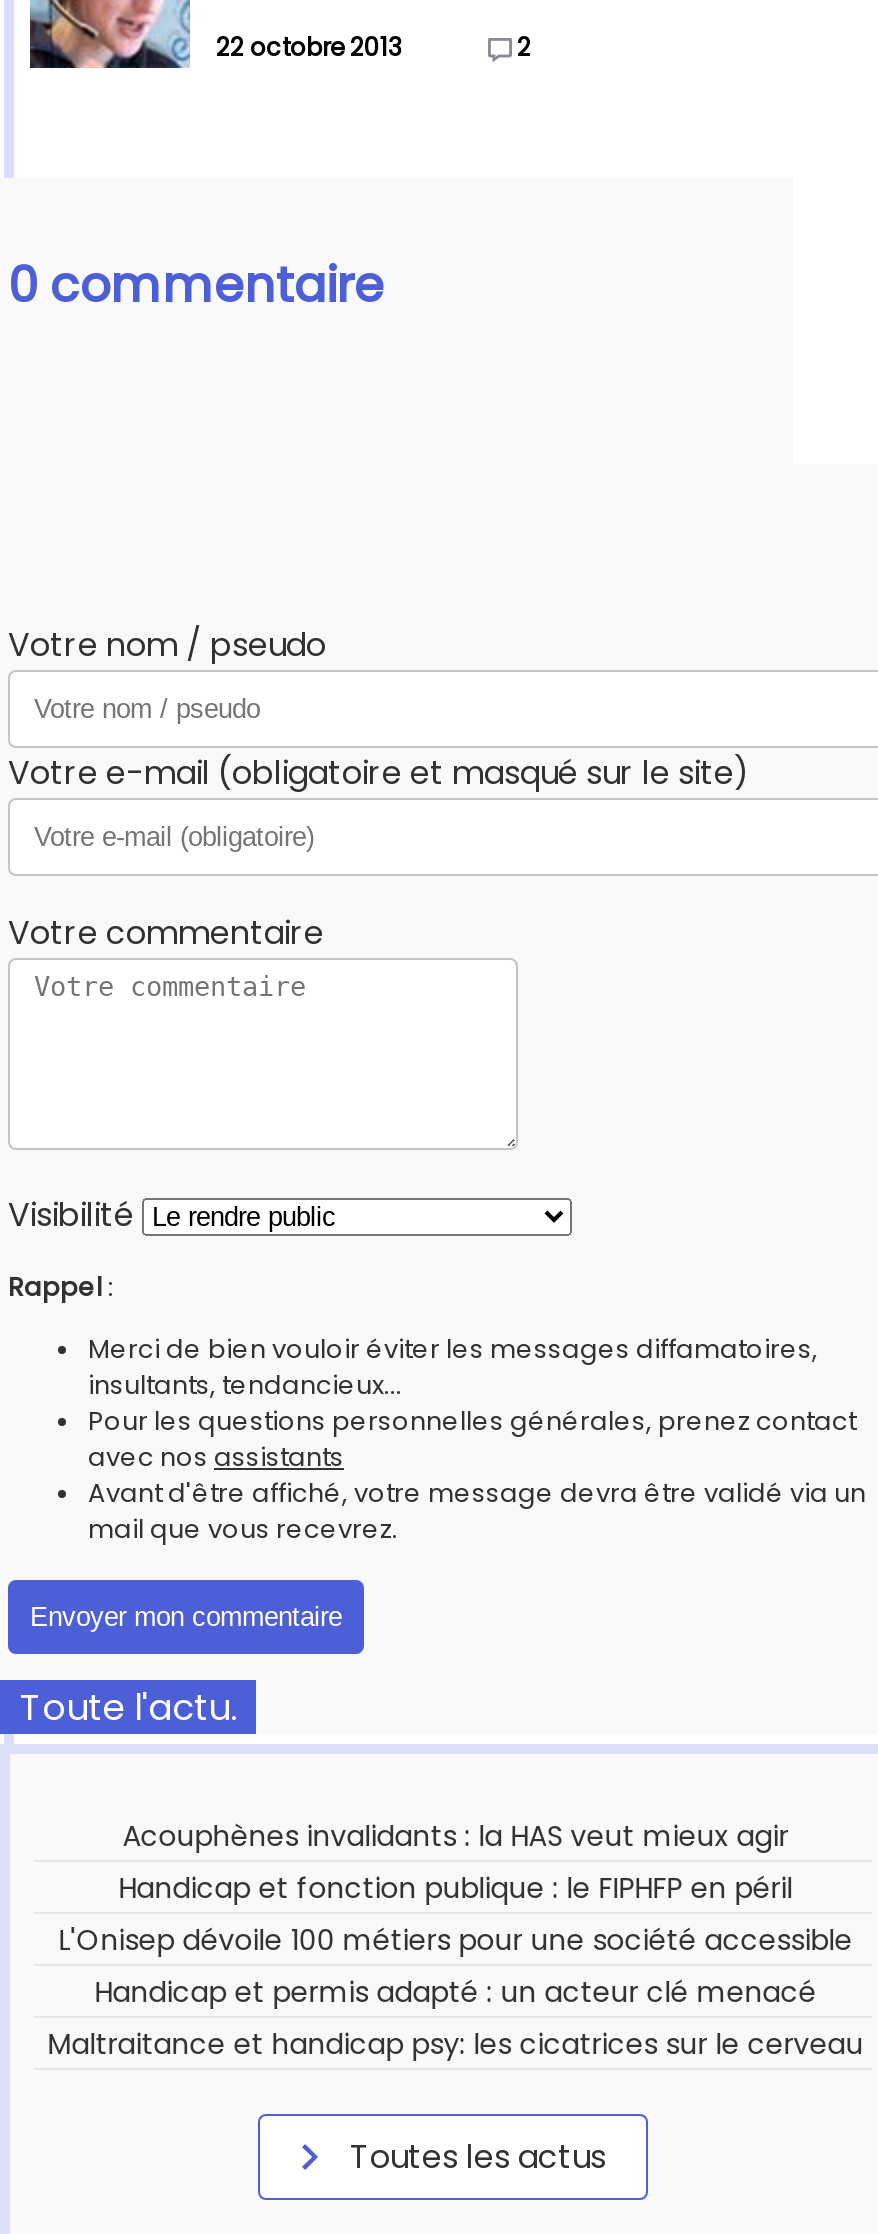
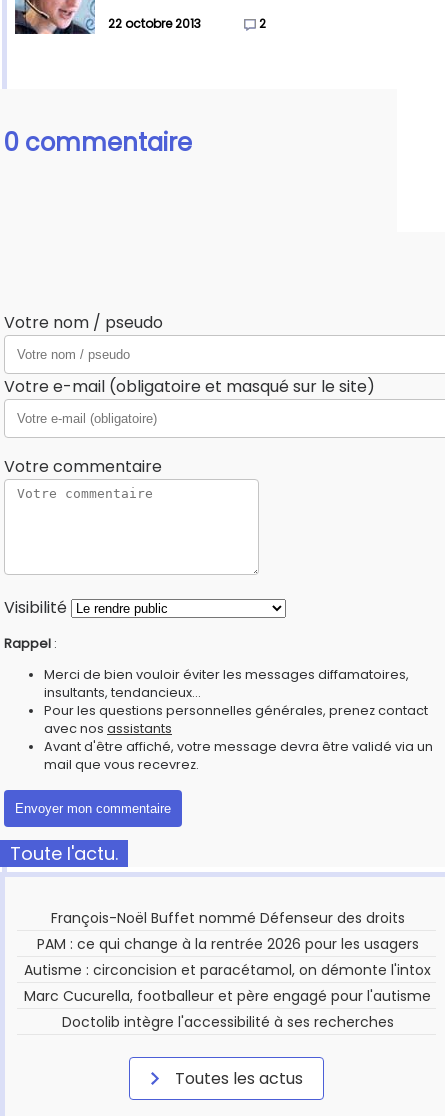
- Acouphènes invalidants : la HAS veut mieux agir
- Handicap et fonction publique : le FIPHFP en péril
- L'Onisep dévoile 100 métiers pour une société accessible
- Handicap et permis adapté : un acteur clé menacé
- Maltraitance et handicap psy: les cicatrices sur le cerveau
+ François-Noël Buffet nommé Défenseur des droits
+ PAM : ce qui change à la rentrée 2026 pour les usagers
+ Autisme : circoncision et paracétamol, on démonte l'intox
+ Marc Cucurella, footballeur et père engagé pour l'autisme
+ Doctolib intègre l'accessibilité à ses recherches
